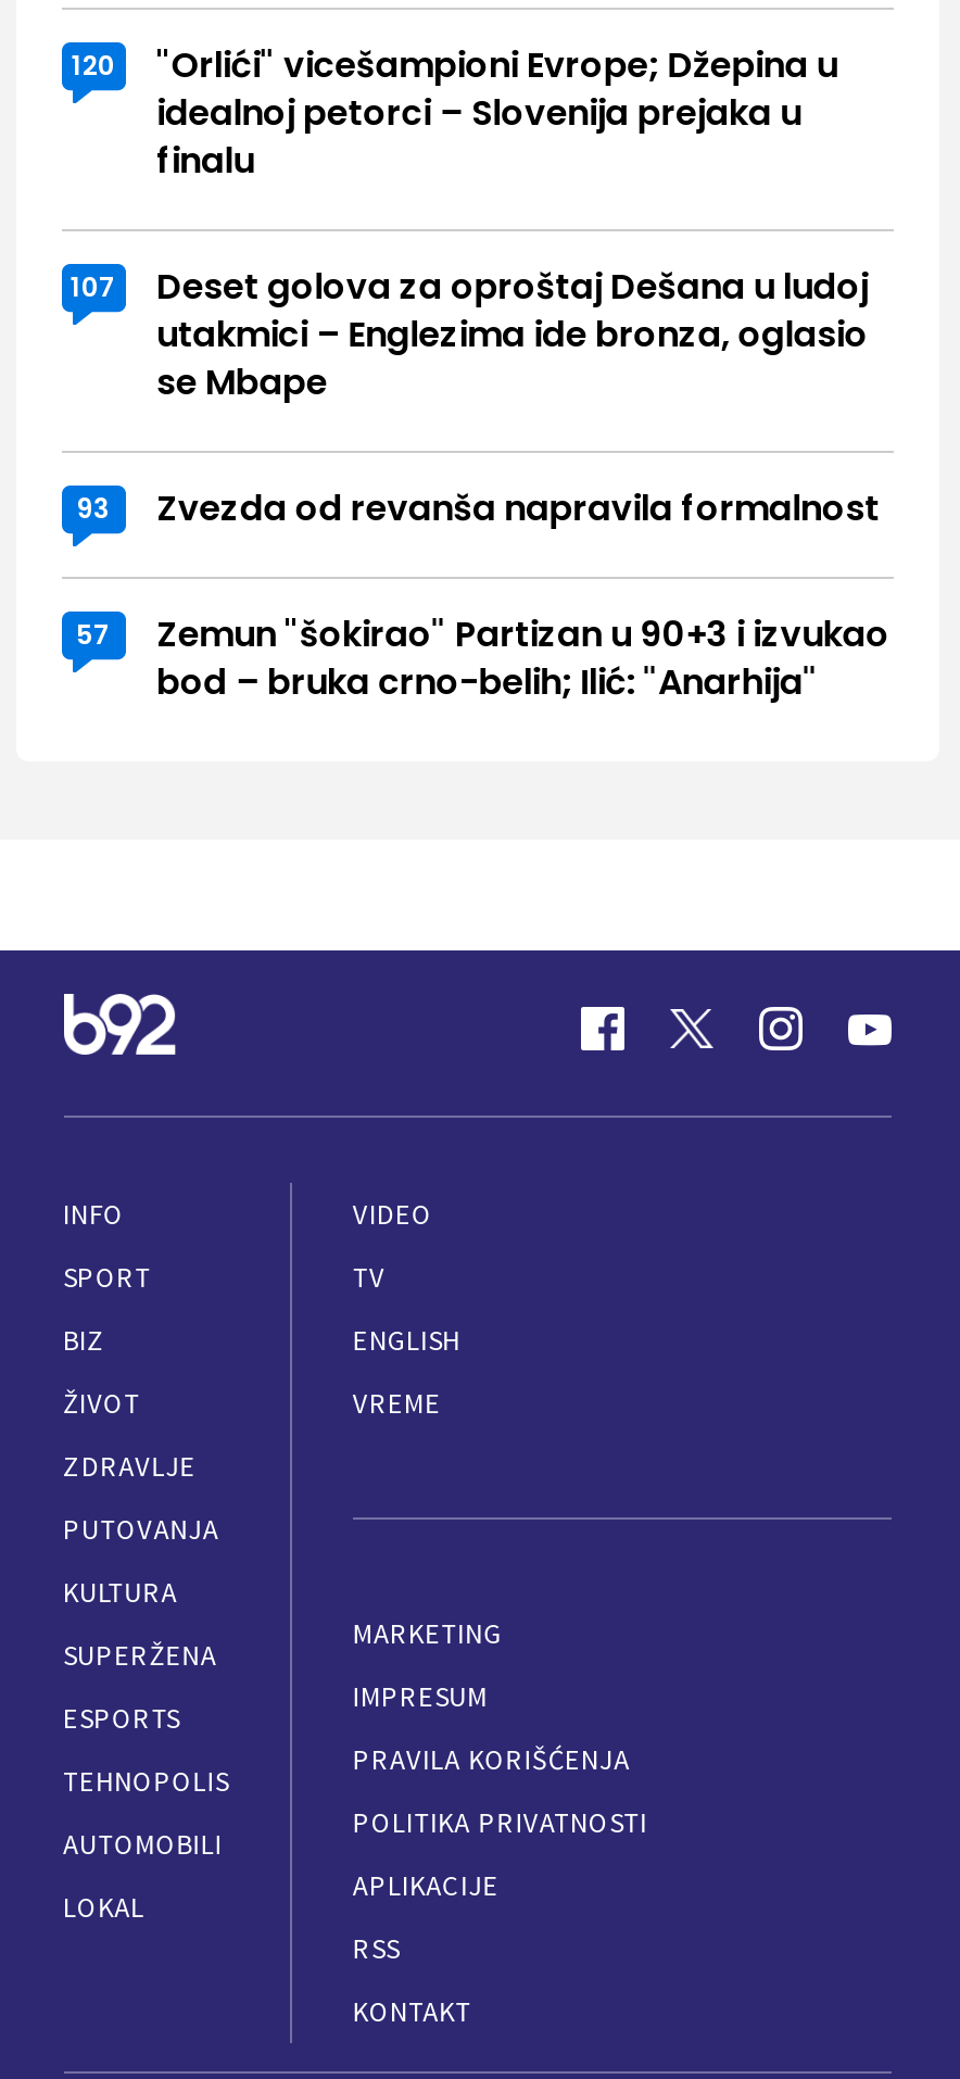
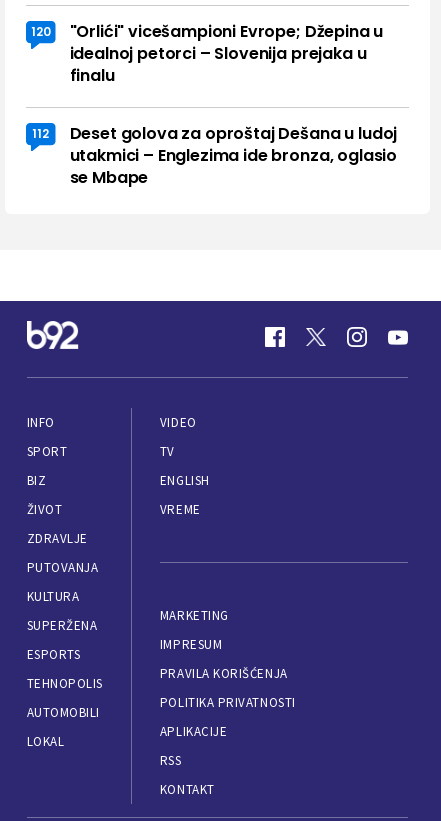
- 107 Deset golova za oproštaj Dešana u ludoj
+ 112 Deset golova za oproštaj Dešana u ludoj

- 93
- Zvezda od revanša napravila formalnost
- 57
- Zemun "šokirao" Partizan u 90+3 i izvukao
- bod – bruka crno-belih; Ilić: "Anarhija"
